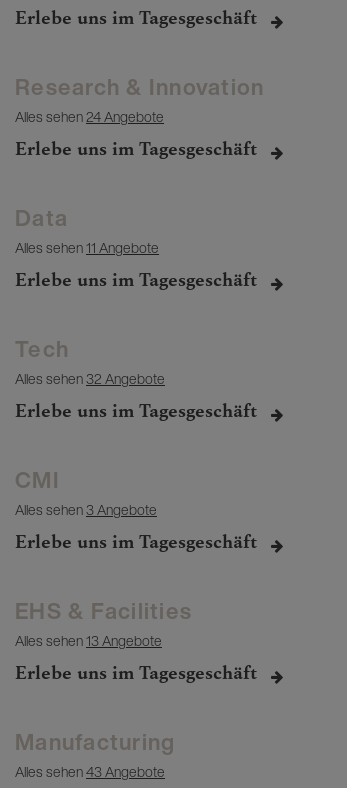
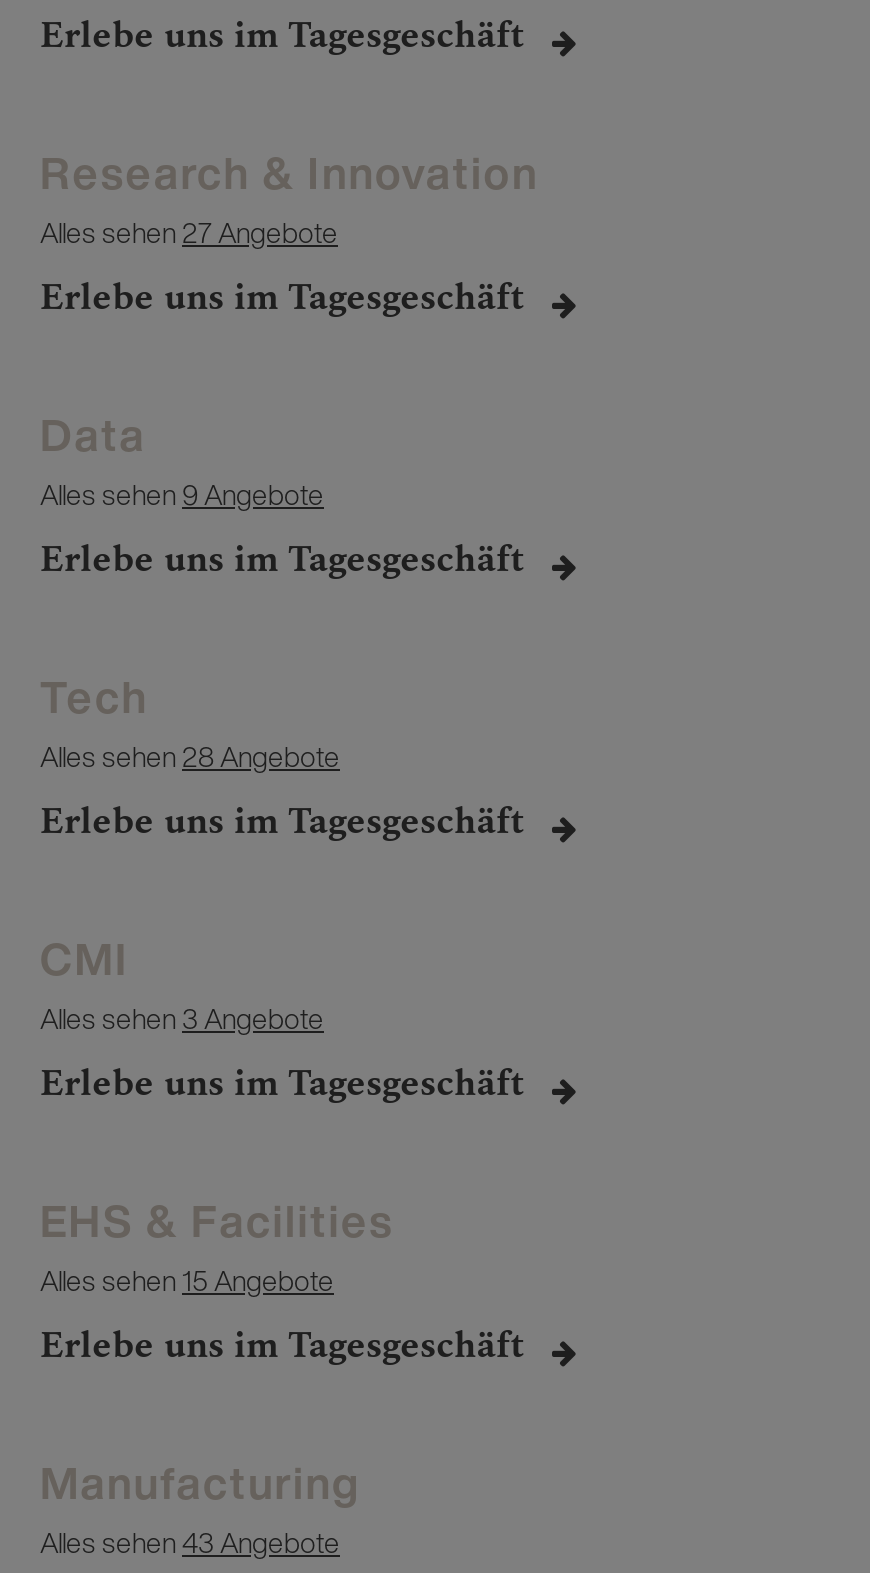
- Alles sehen 24 Angebote
+ Alles sehen 27 Angebote

- Alles sehen 11 Angebote
+ Alles sehen 9 Angebote

- Alles sehen 32 Angebote
+ Alles sehen 28 Angebote

- Alles sehen 13 Angebote
+ Alles sehen 15 Angebote
